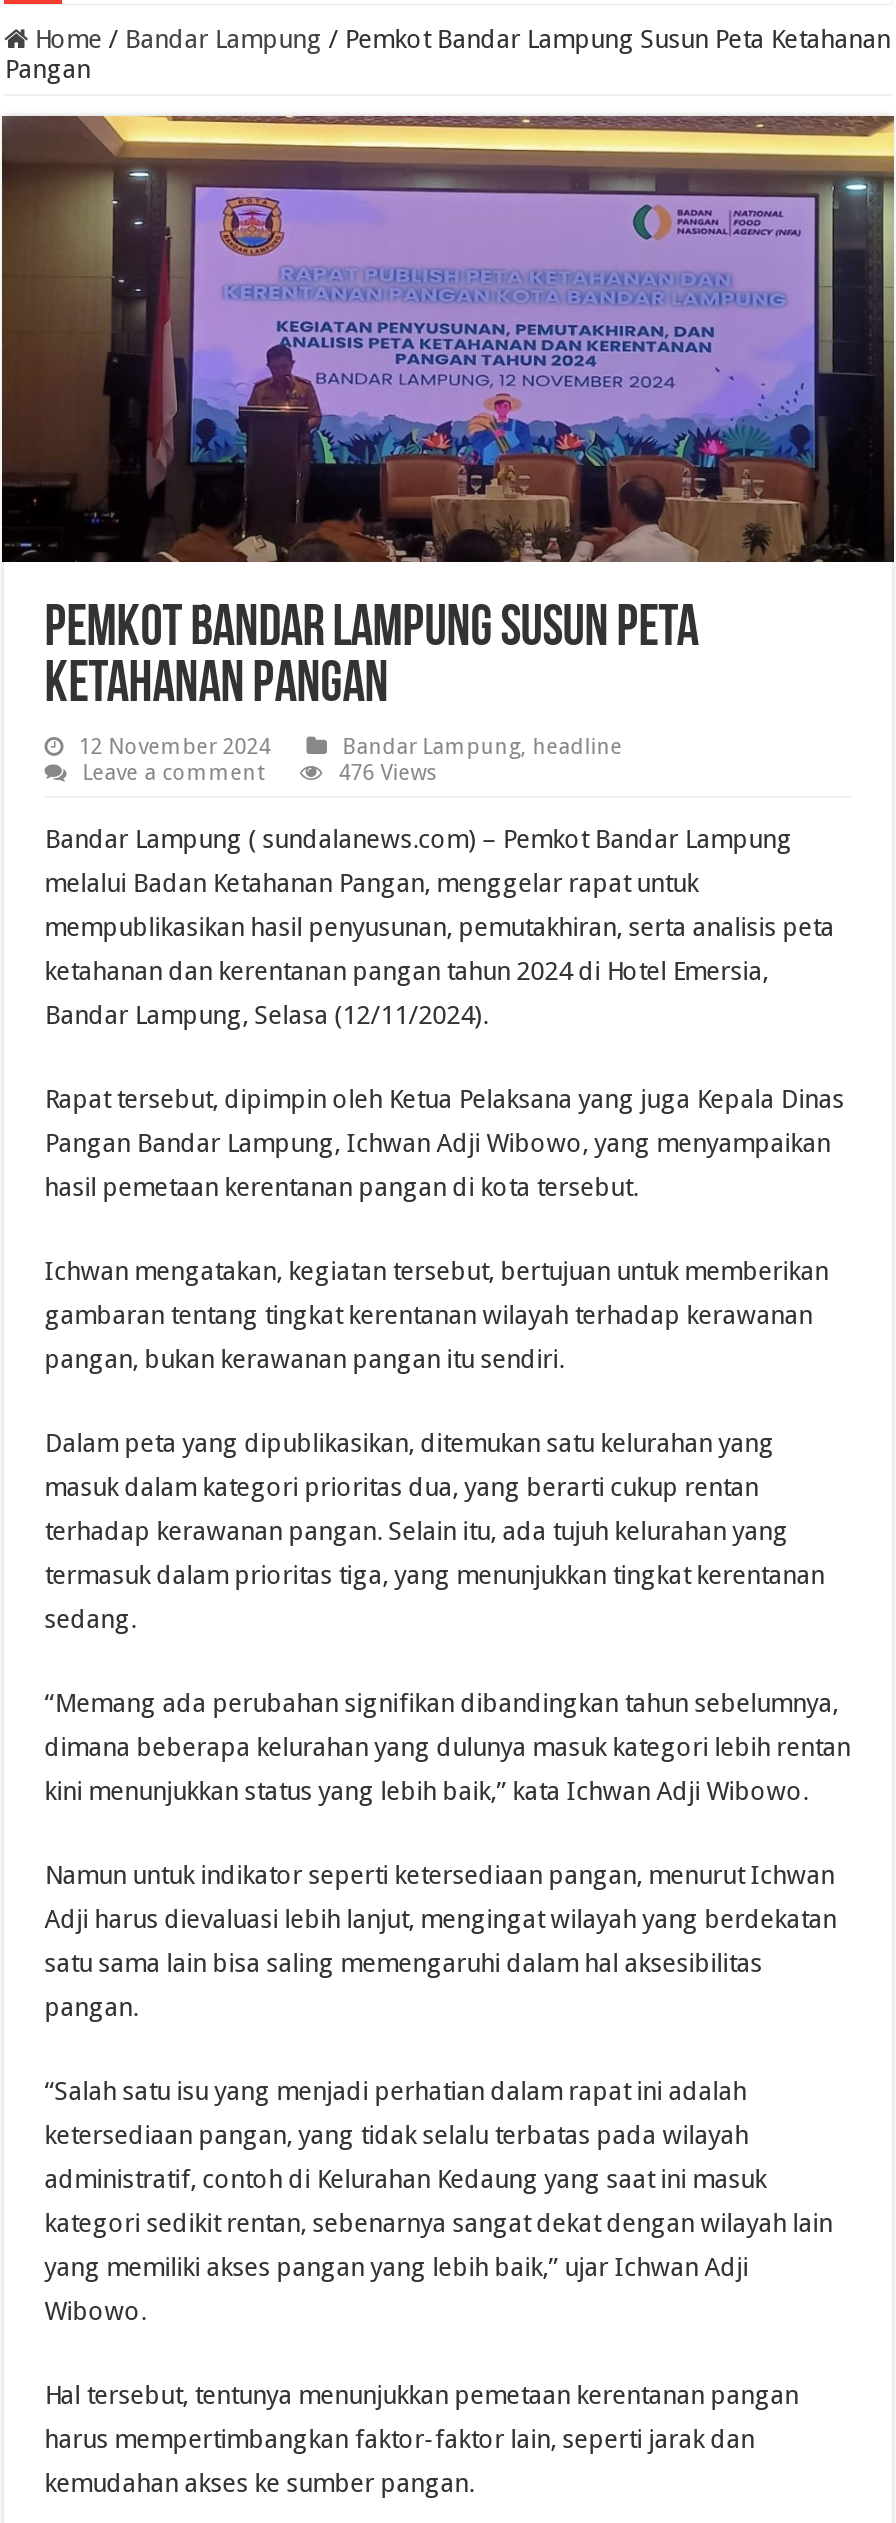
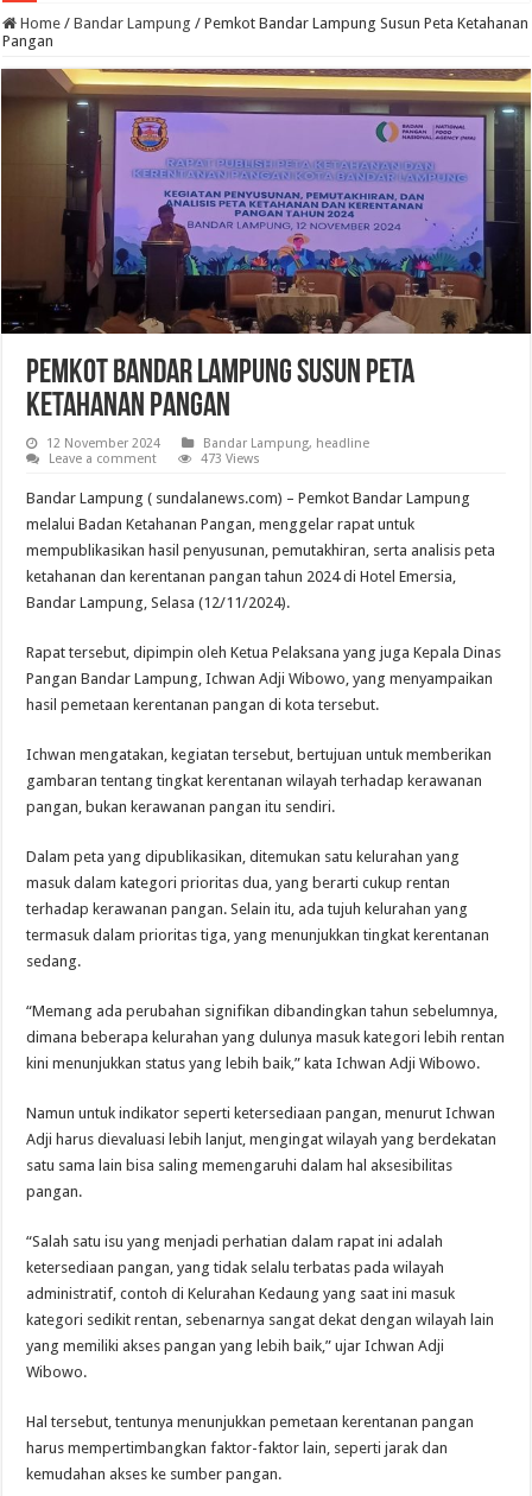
- 476 Views
+ 473 Views
